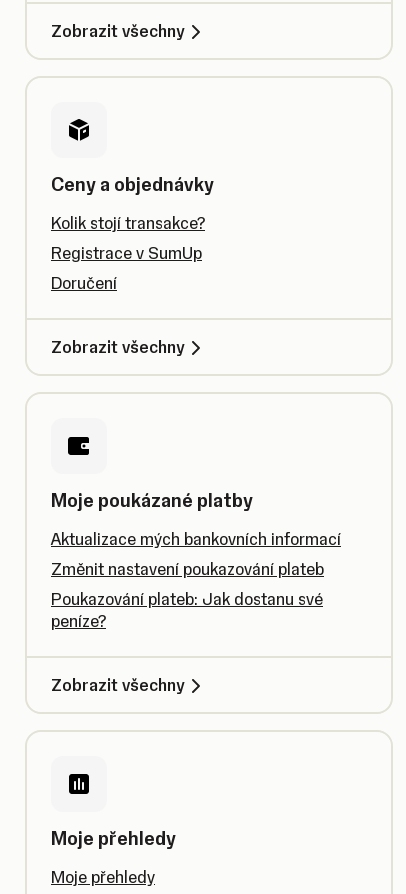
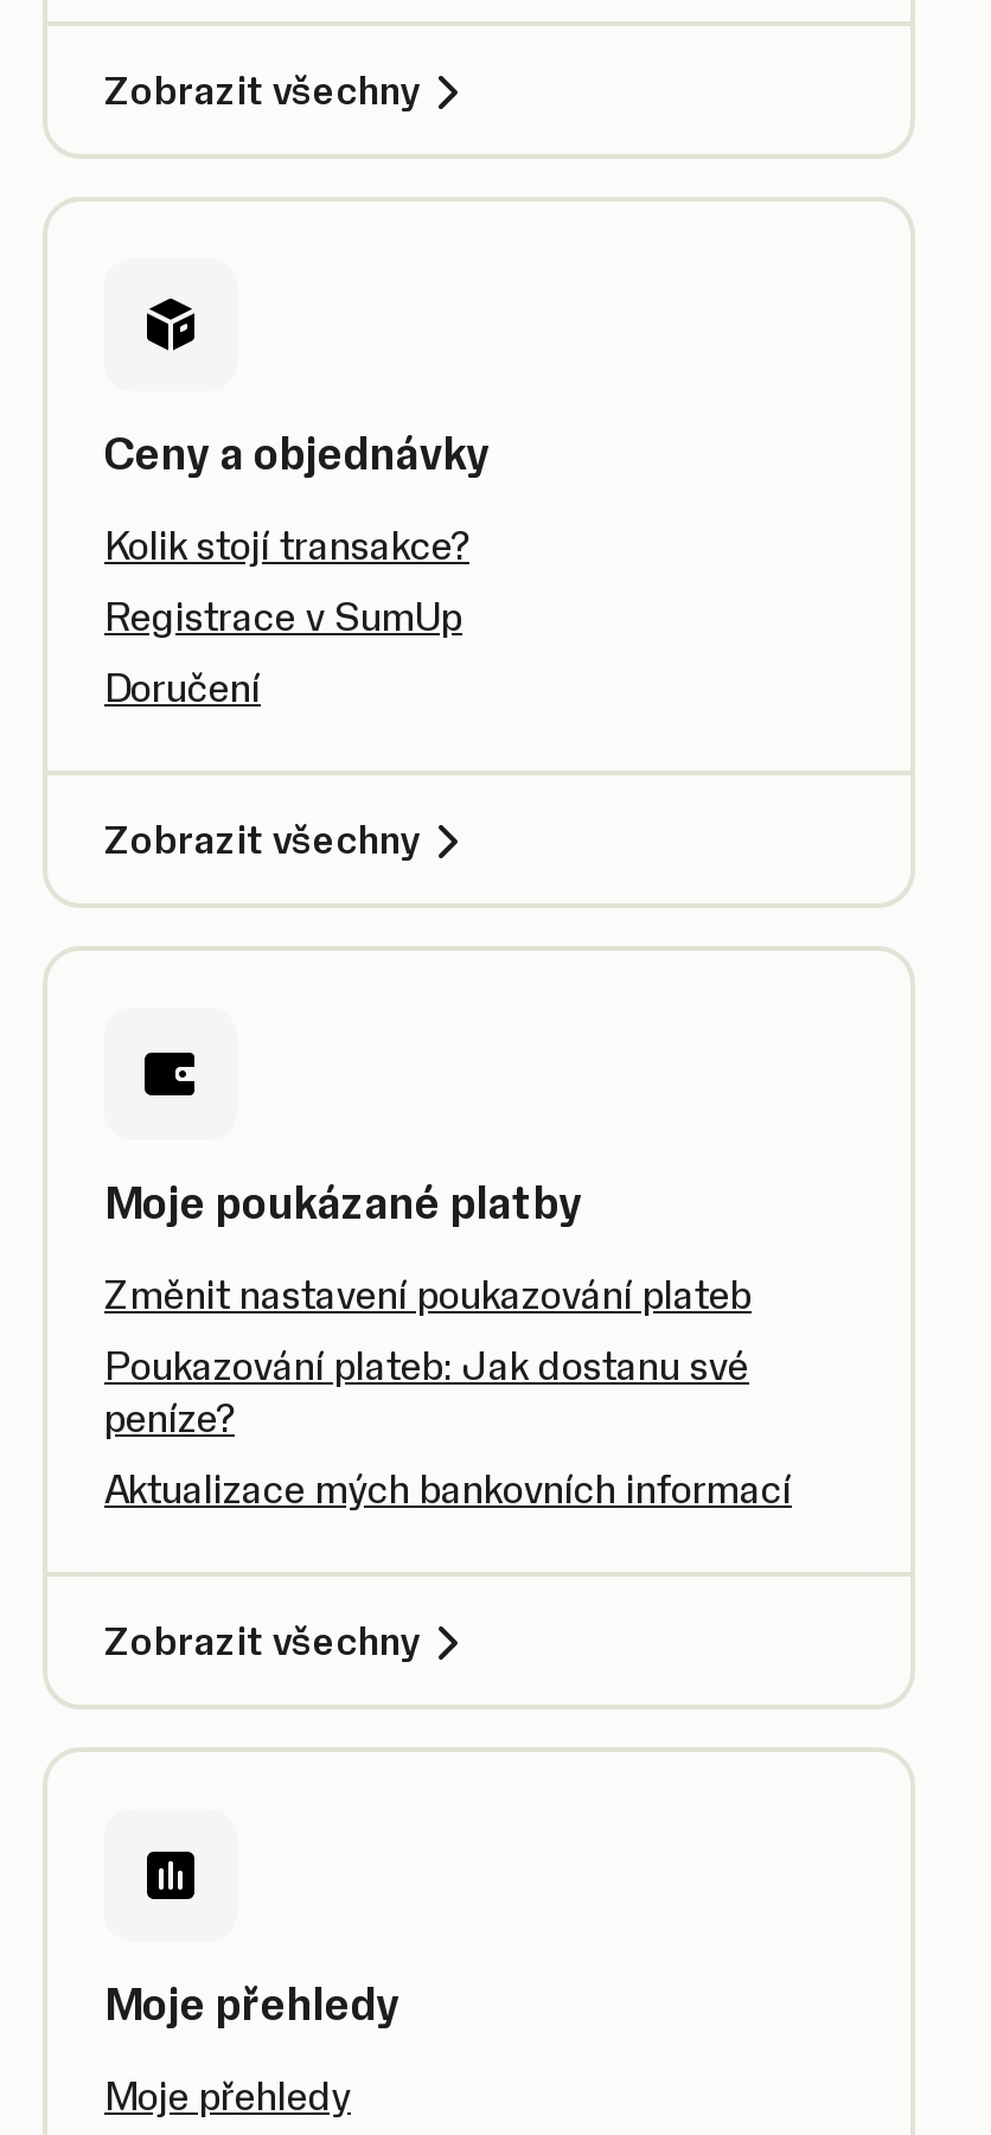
moved down: Aktualizace mých bankovních informací

moved up: Změnit nastavení poukazování plateb | Poukazování plateb: Jak dostanu své | peníze?
